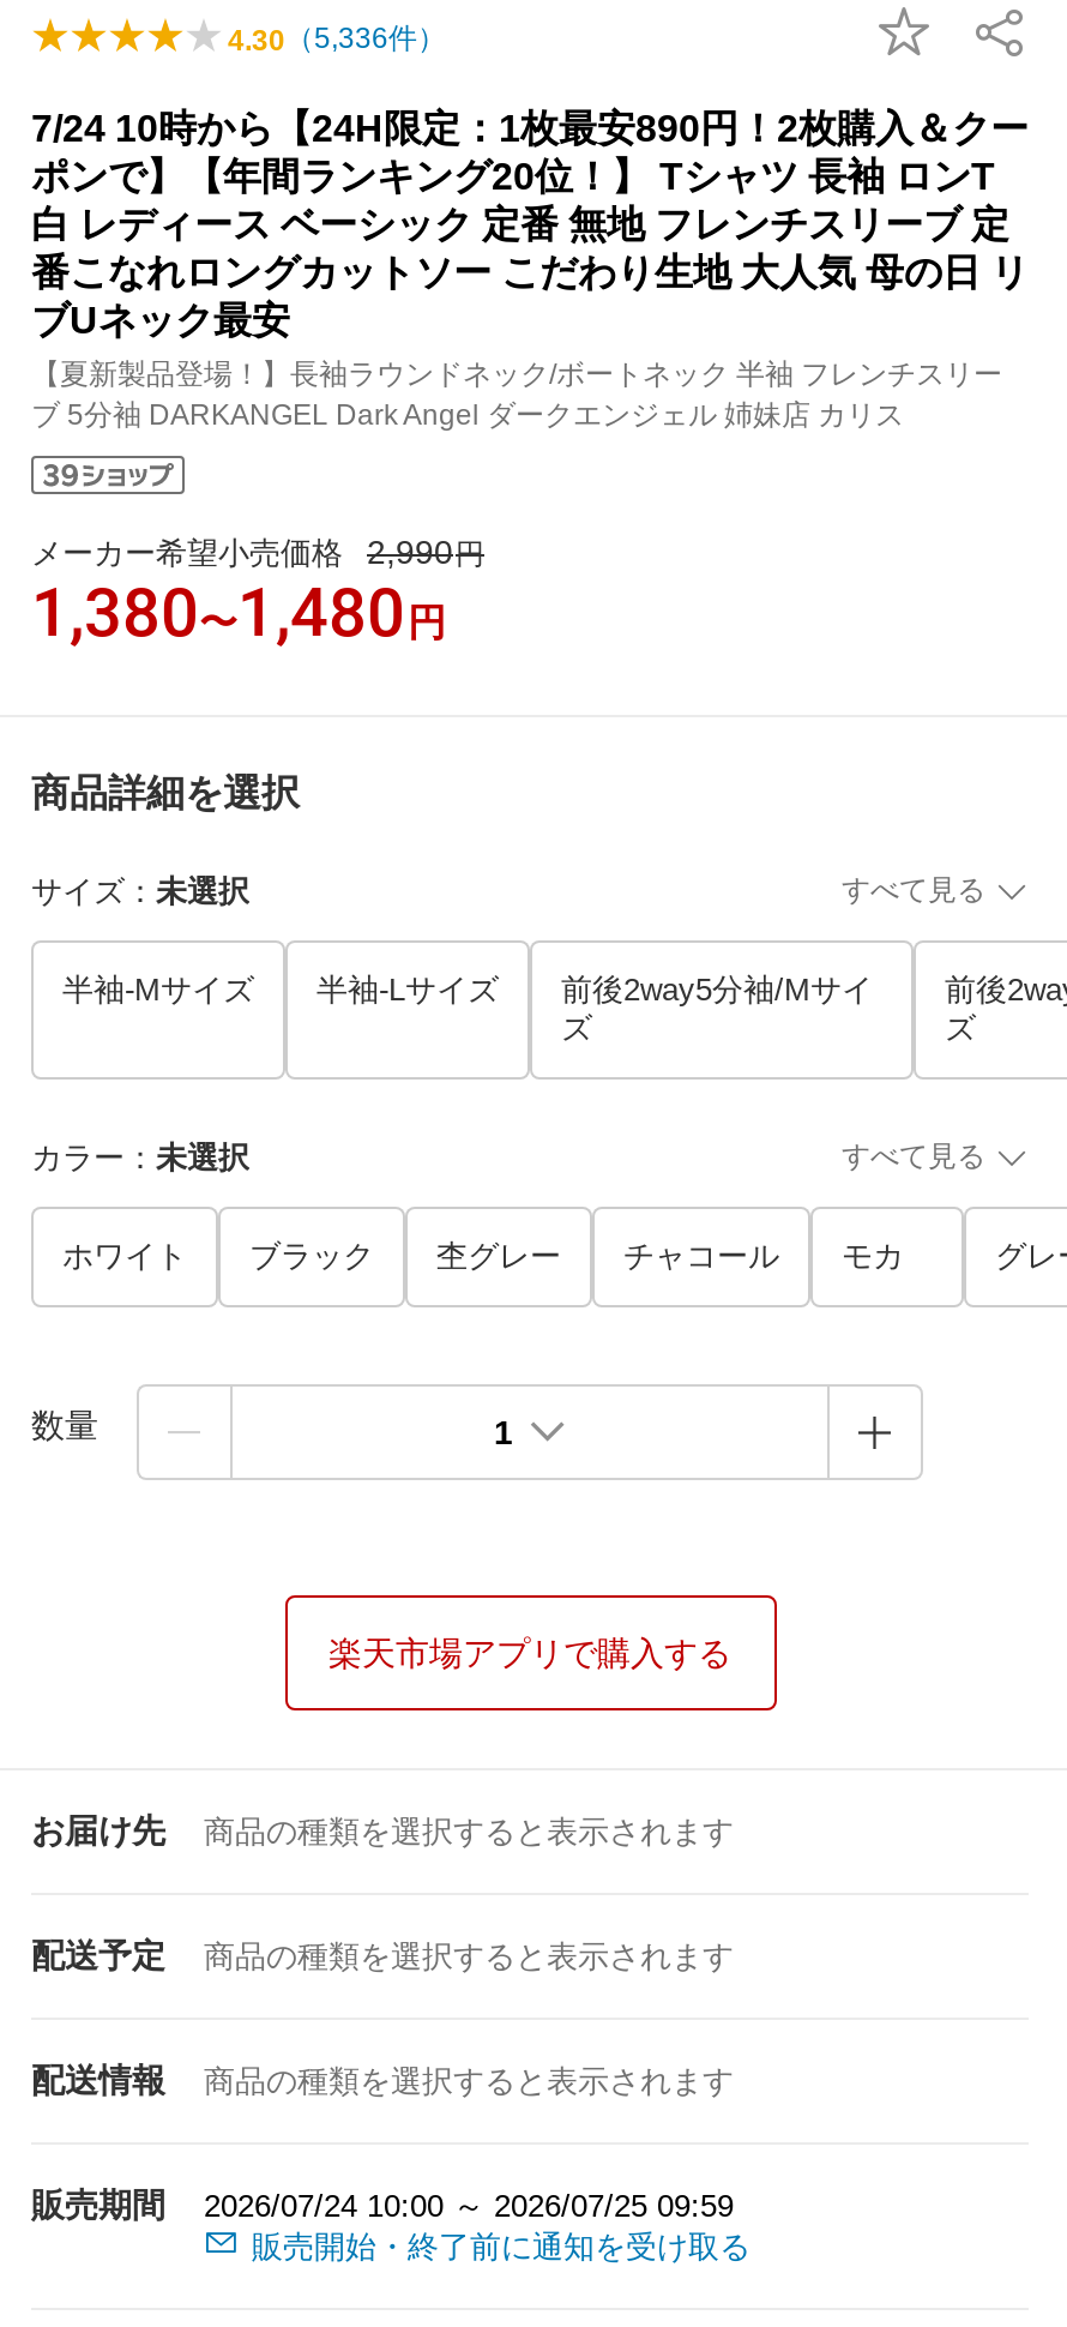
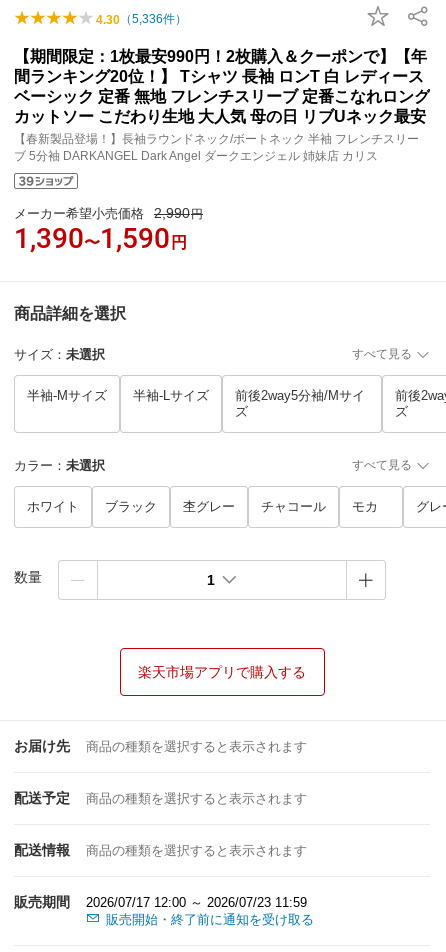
- 7/24 10時から【24H限定：1枚最安890円！2枚購入＆クー
- ポンで】【年間ランキング20位！】 Tシャツ 長袖 ロンT
- 白 レディース ベーシック 定番 無地 フレンチスリーブ 定
- 番こなれロングカットソー こだわり生地 大人気 母の日 リ
- ブUネック最安
- 【夏新製品登場！】長袖ラウンドネック/ボートネック 半袖 フレンチスリー
+ 【期間限定：1枚最安990円！2枚購入＆クーポンで】【年
+ 間ランキング20位！】 Tシャツ 長袖 ロンT 白 レディース
+ ベーシック 定番 無地 フレンチスリーブ 定番こなれロング
+ カットソー こだわり生地 大人気 母の日 リブUネック最安
+ 【春新製品登場！】長袖ラウンドネック/ボートネック 半袖 フレンチスリー

- 1,380〜1,480円
+ 1,390〜1,590円

- 販売期間 2026/07/24 10:00 ～ 2026/07/25 09:59
+ 販売期間 2026/07/17 12:00 ～ 2026/07/23 11:59
